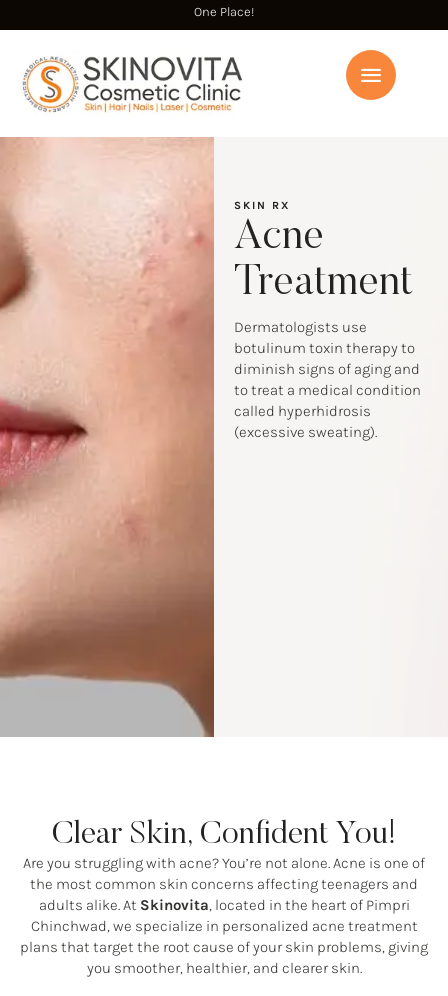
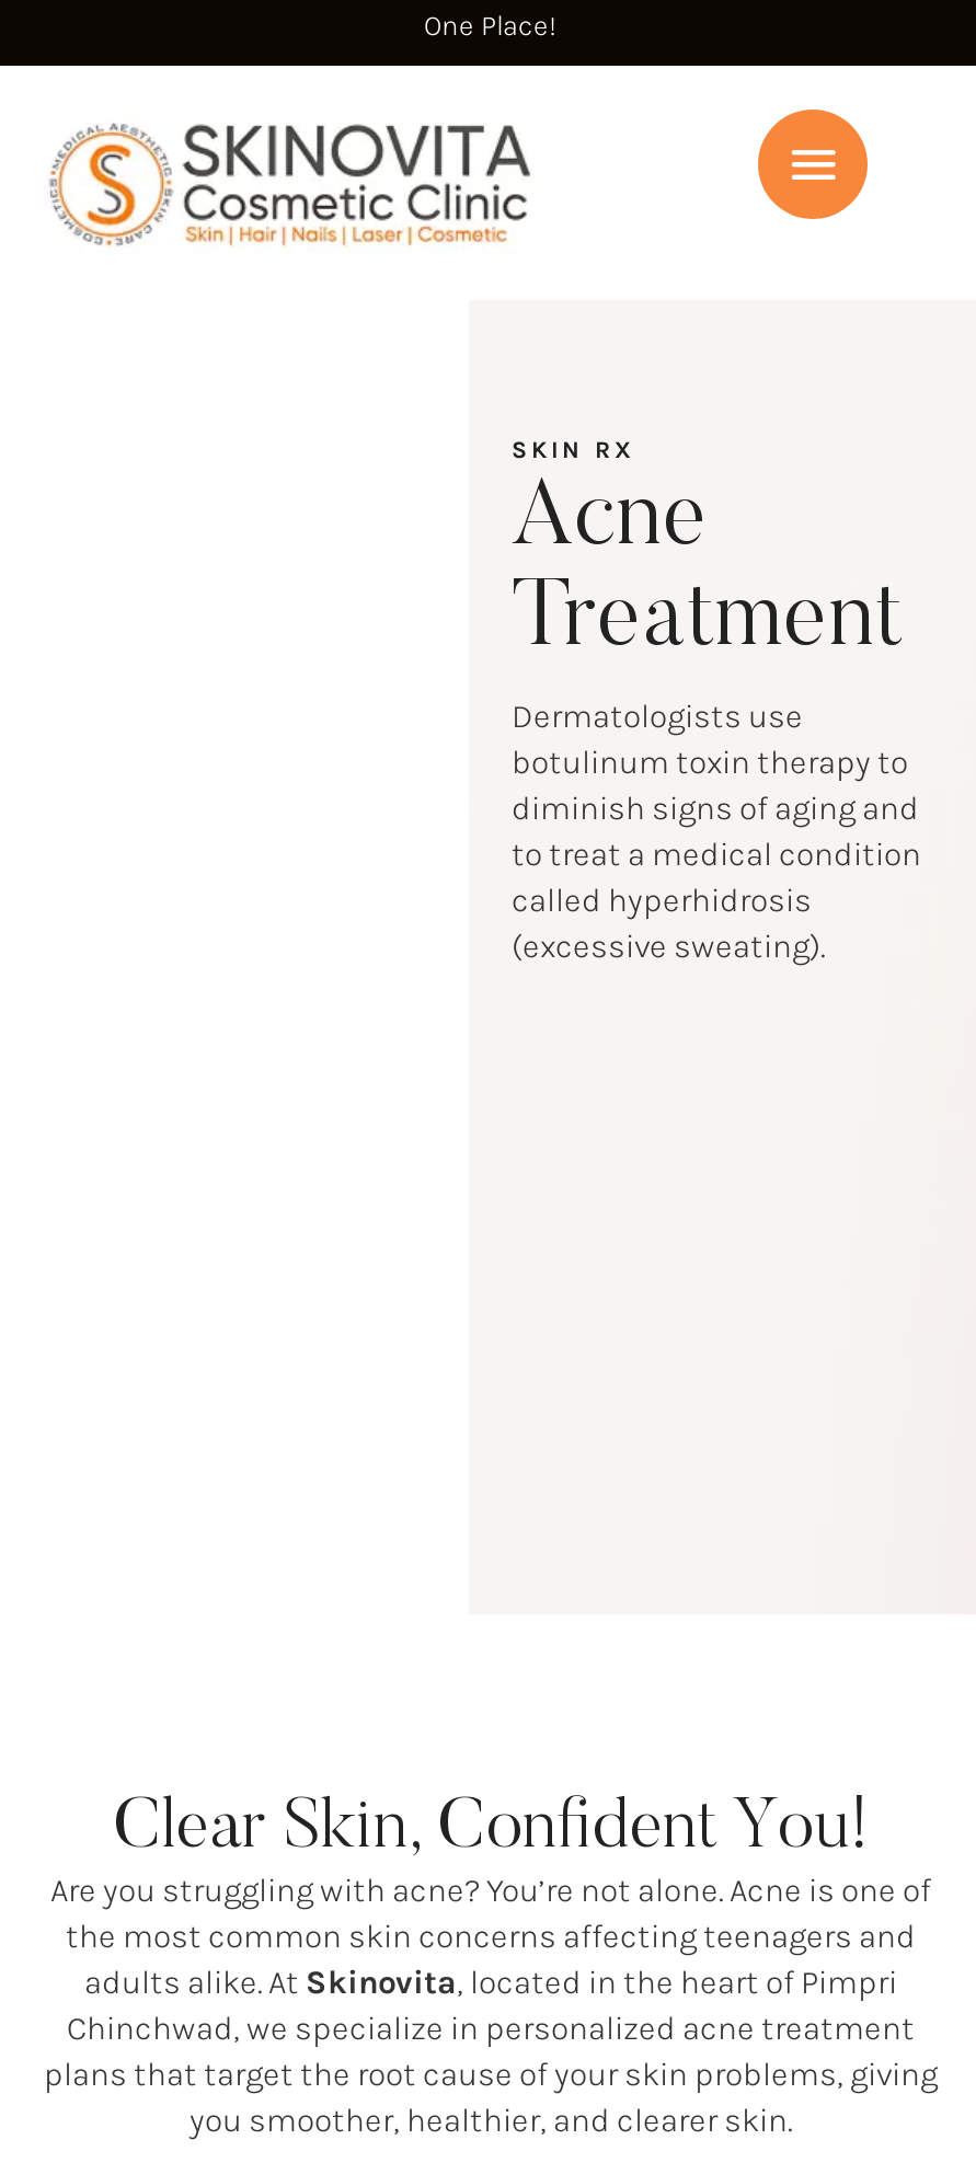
- [image]
